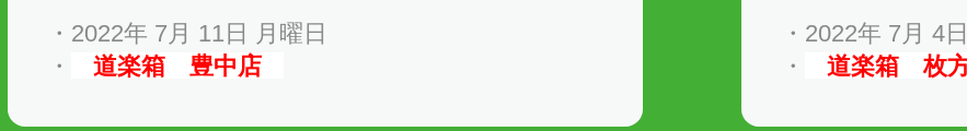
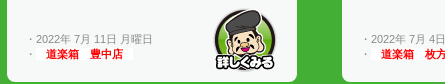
+ [image]
